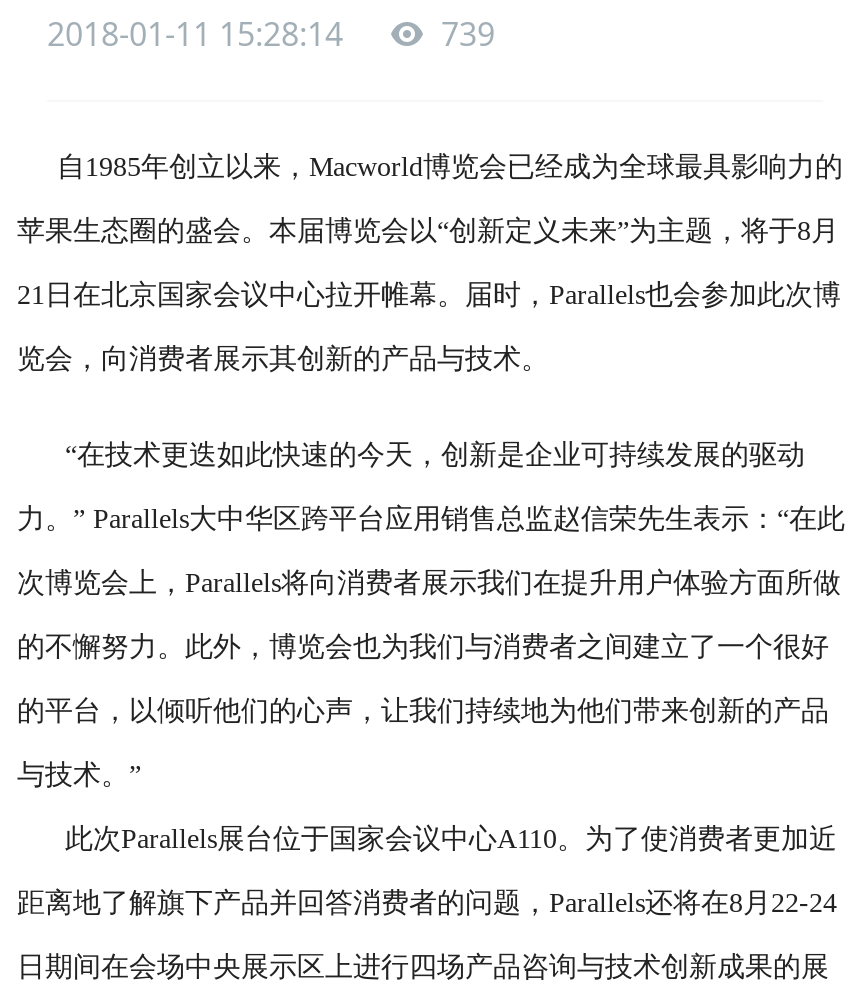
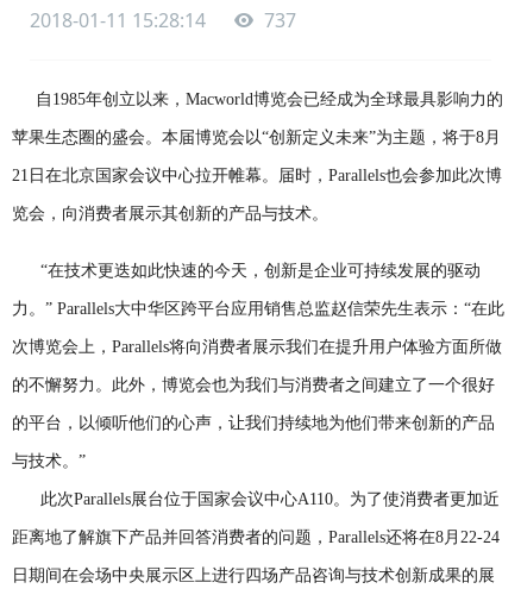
- 739
+ 737
